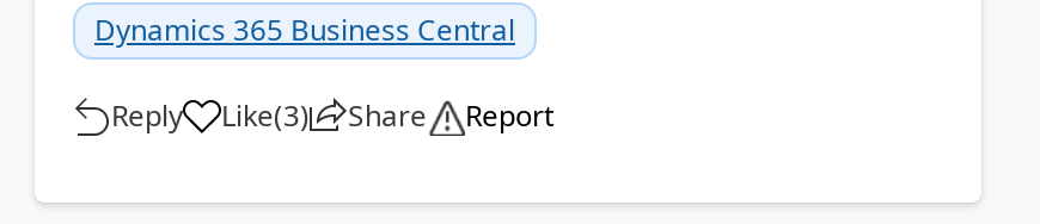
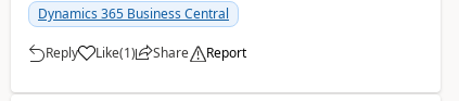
- (3)
+ (1)
